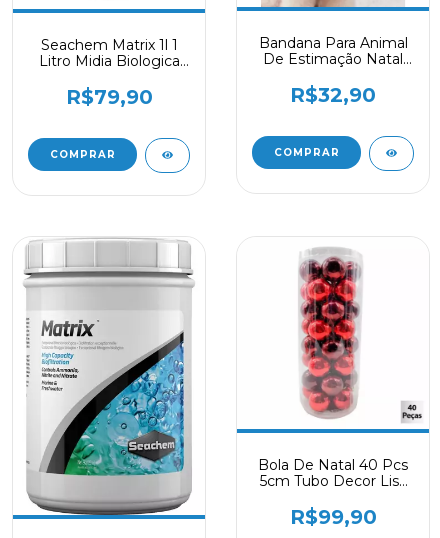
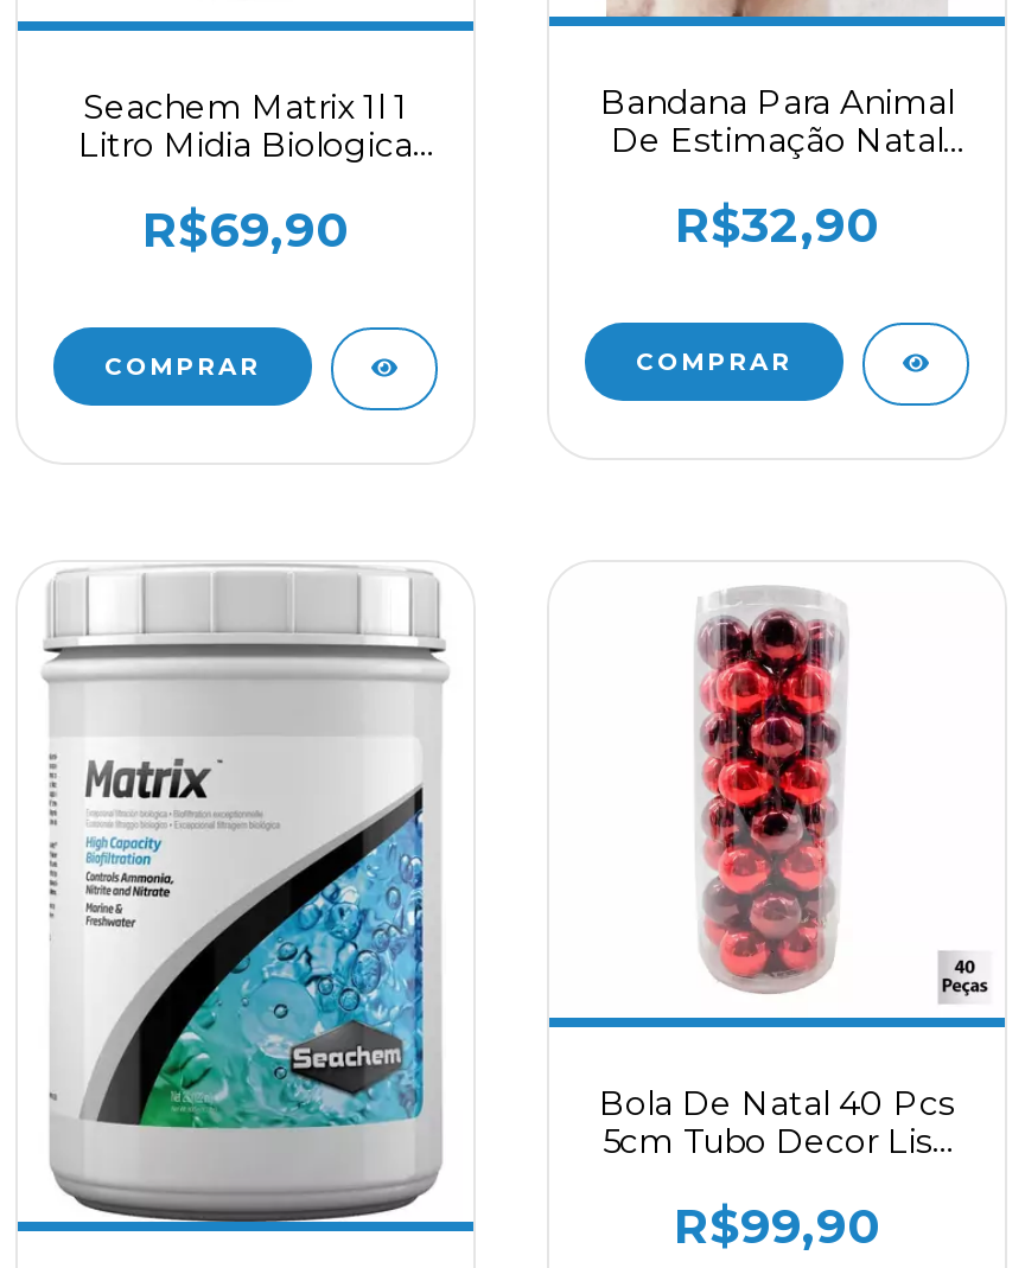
- R$79,90
+ R$69,90
